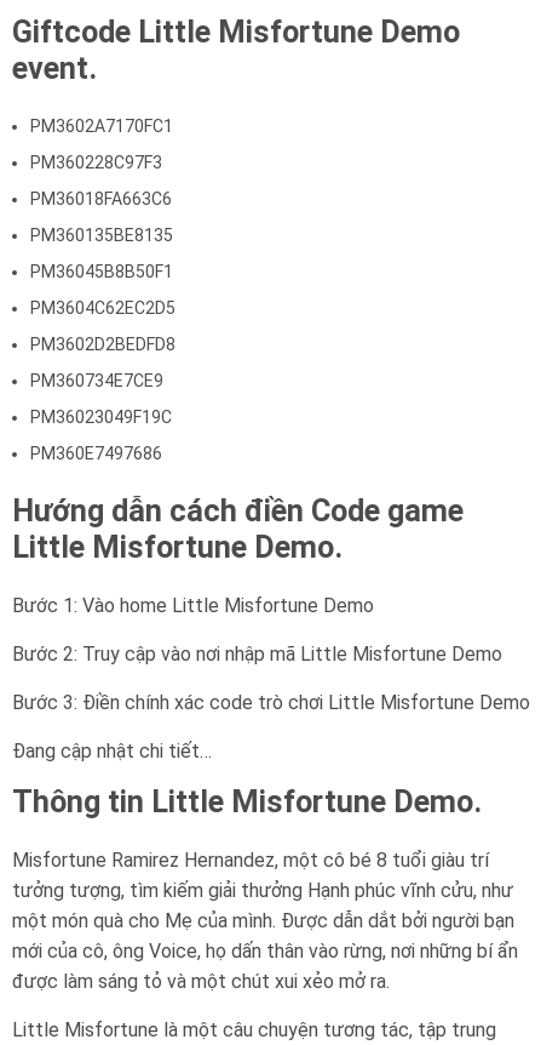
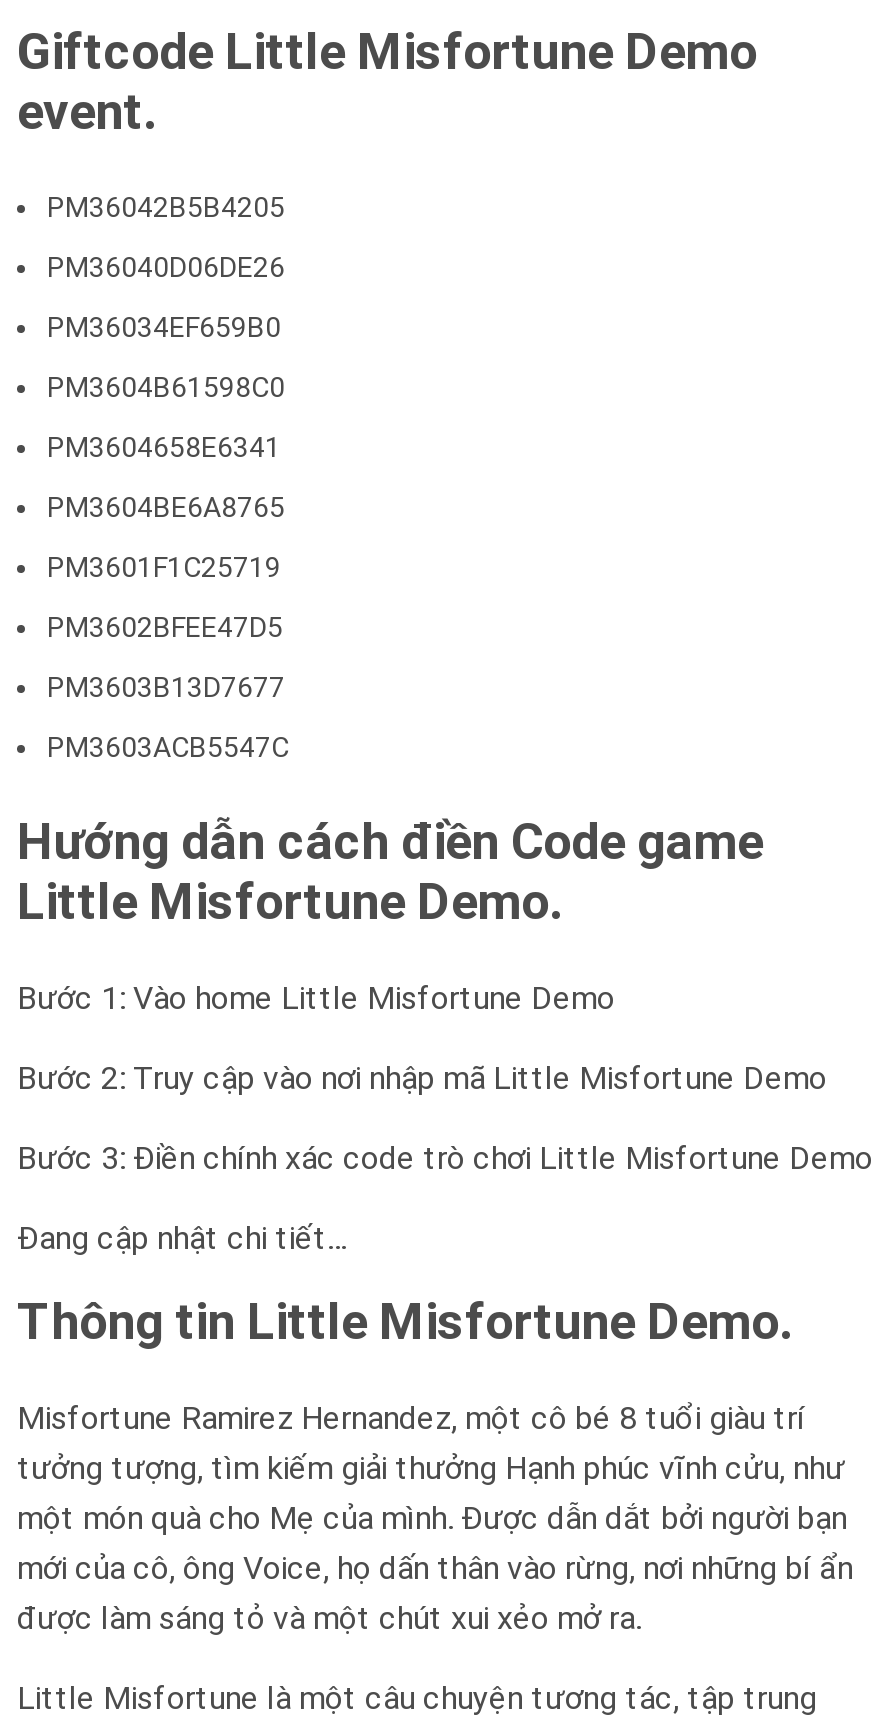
- PM3602A7170FC1
+ PM36042B5B4205

- PM360228C97F3
+ PM36040D06DE26

- PM36018FA663C6
+ PM36034EF659B0

- PM360135BE8135
+ PM3604B61598C0

- PM36045B8B50F1
+ PM3604658E6341

- PM3604C62EC2D5
+ PM3604BE6A8765

- PM3602D2BEDFD8
+ PM3601F1C25719

- PM360734E7CE9
+ PM3602BFEE47D5

- PM36023049F19C
+ PM3603B13D7677

- PM360E7497686
+ PM3603ACB5547C
